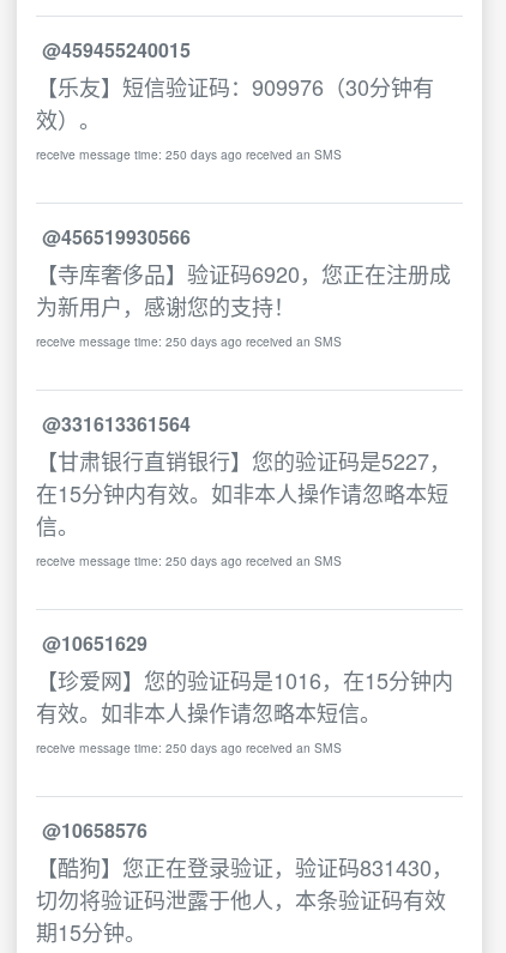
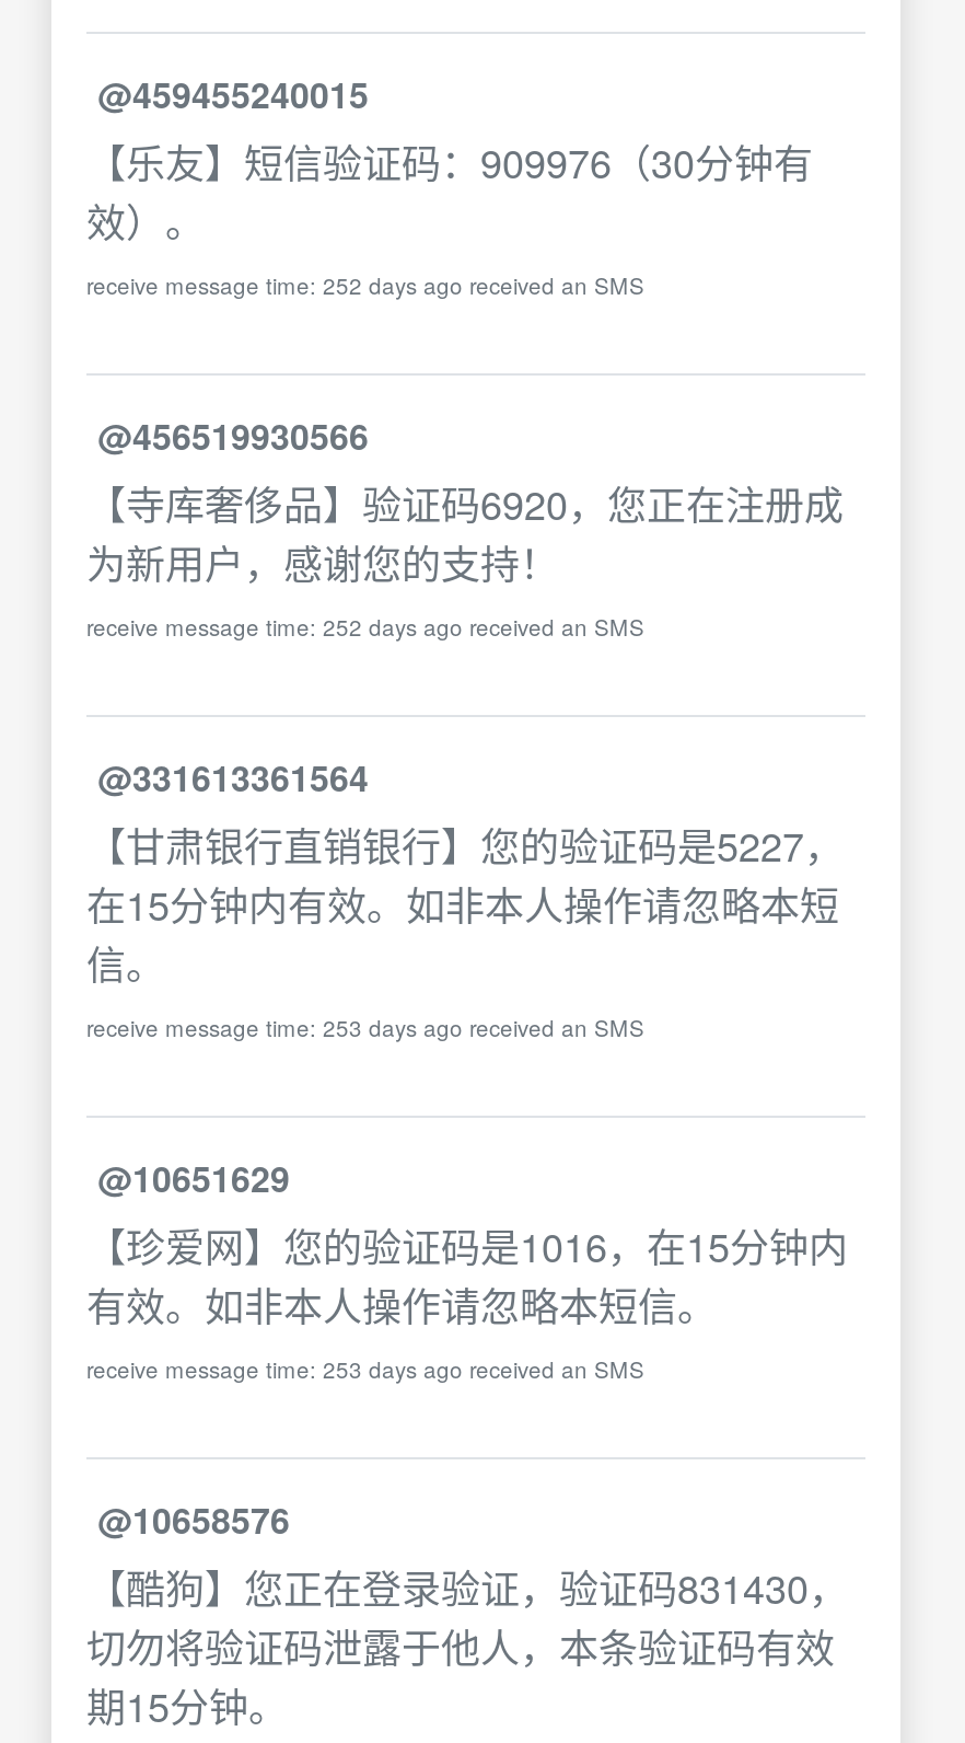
- receive message time: 250 days ago received an SMS
+ receive message time: 252 days ago received an SMS

- receive message time: 250 days ago received an SMS
+ receive message time: 252 days ago received an SMS

- receive message time: 250 days ago received an SMS
+ receive message time: 253 days ago received an SMS

- receive message time: 250 days ago received an SMS
+ receive message time: 253 days ago received an SMS
